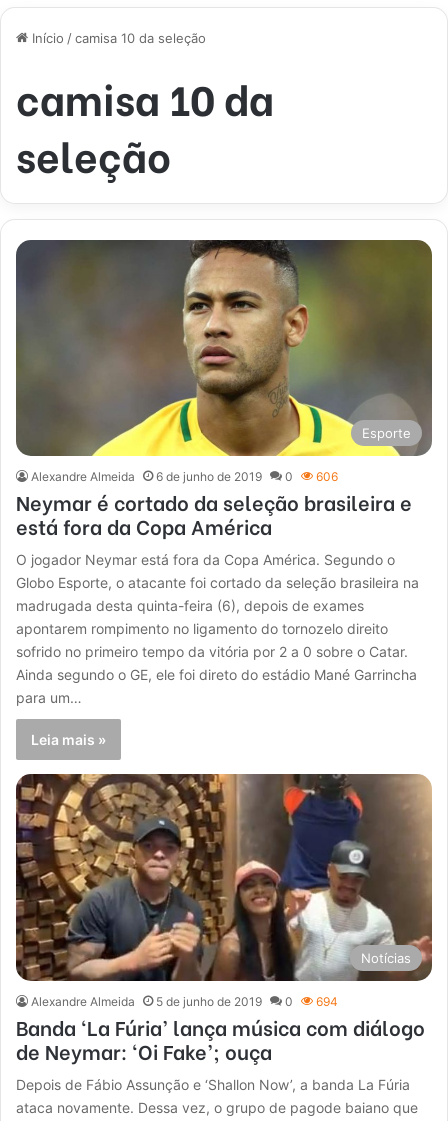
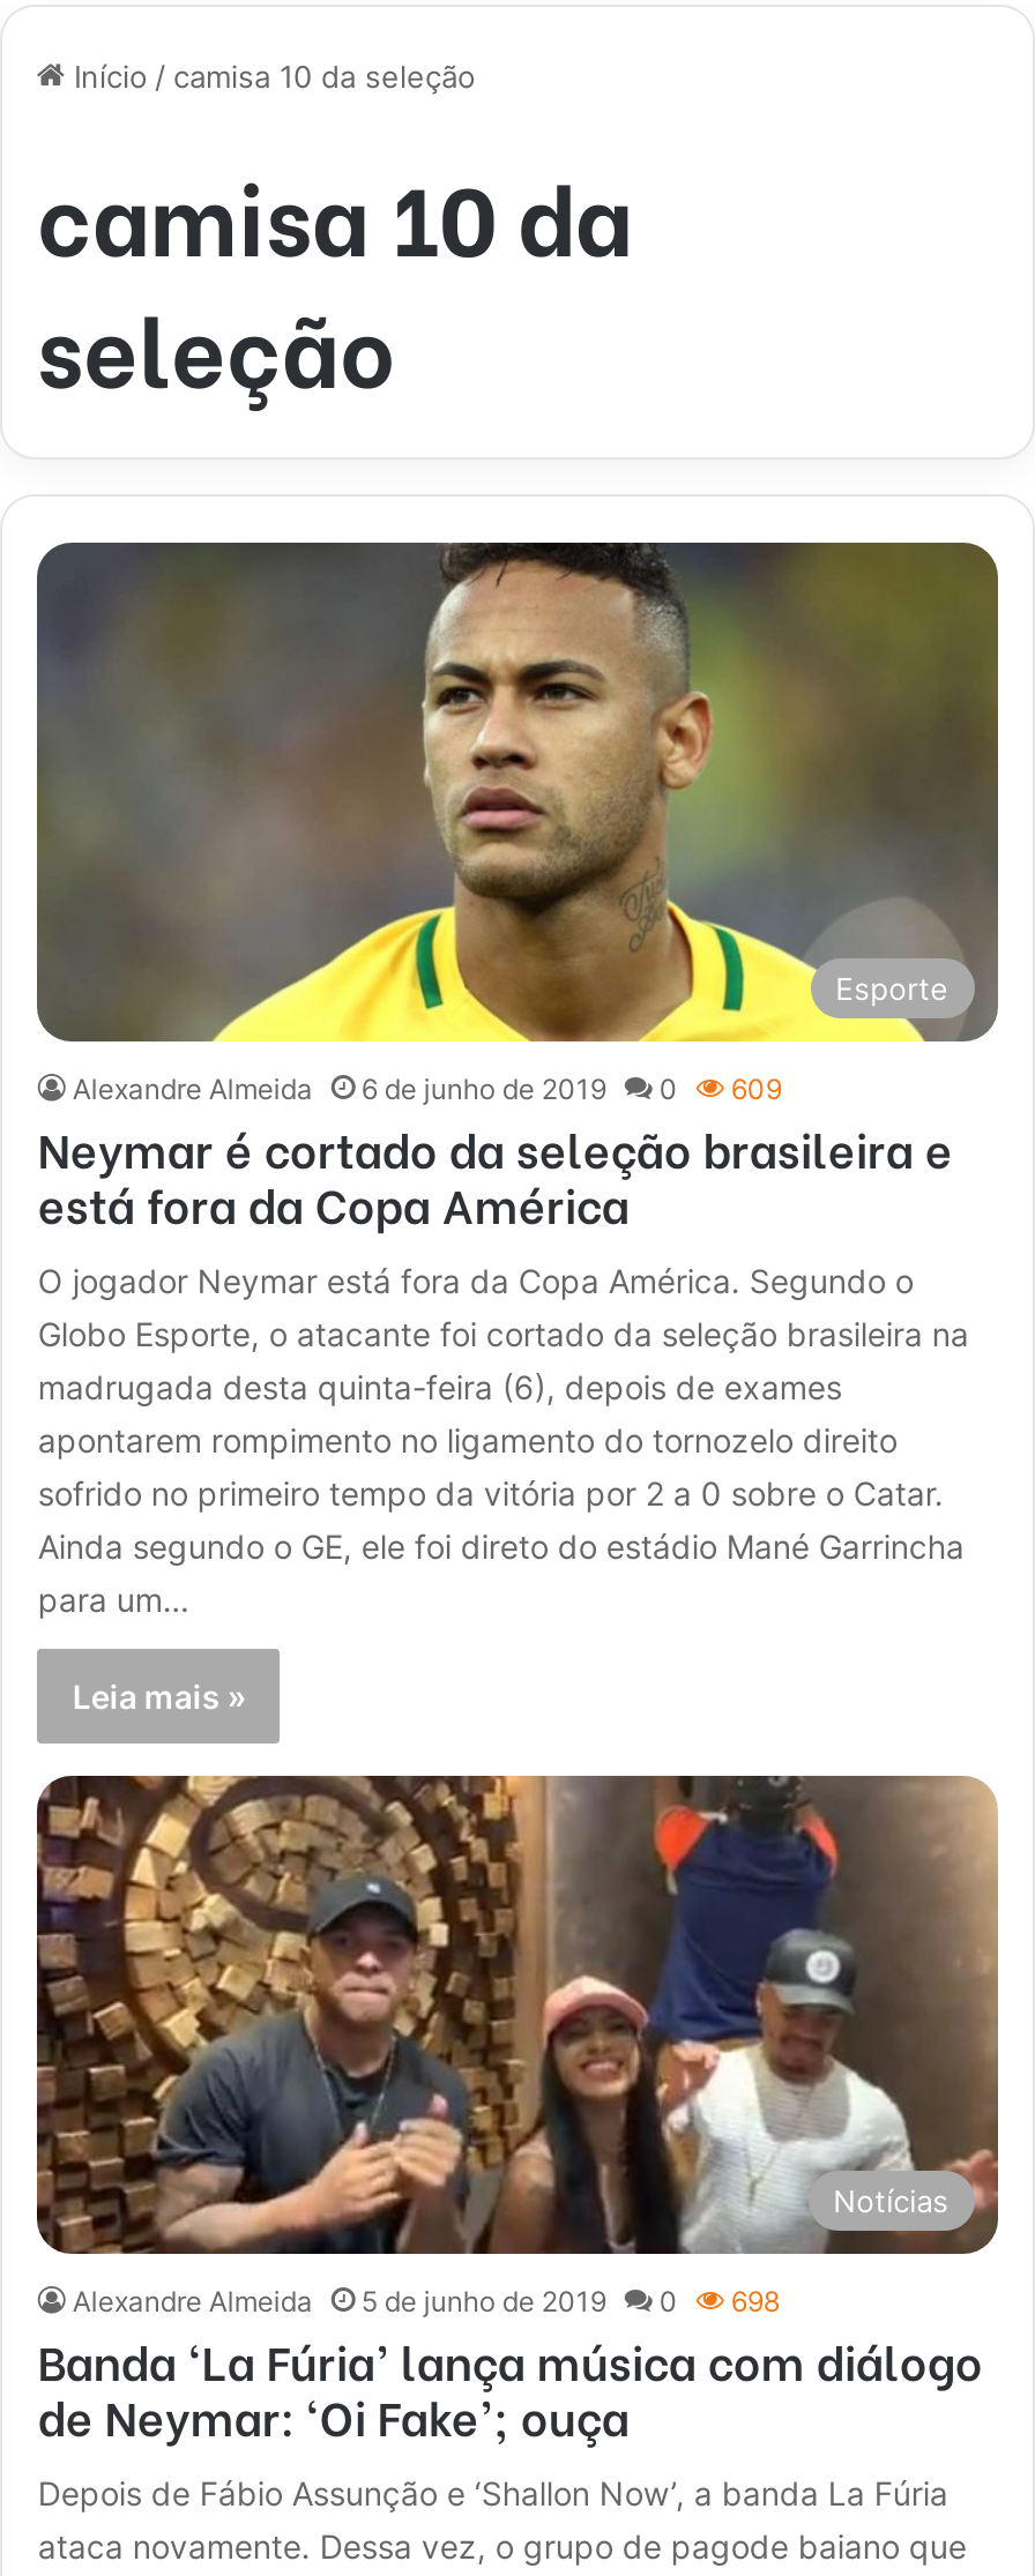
- Alexandre Almeida 6 de junho de 2019 0 606
+ Alexandre Almeida 6 de junho de 2019 0 609

- Alexandre Almeida 5 de junho de 2019 0 694
+ Alexandre Almeida 5 de junho de 2019 0 698
